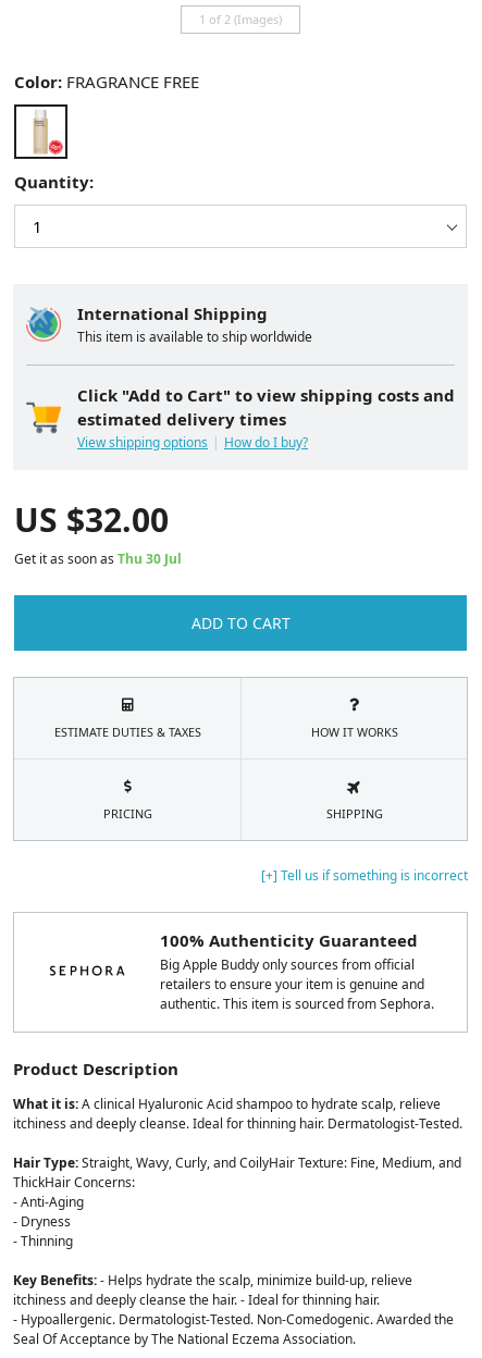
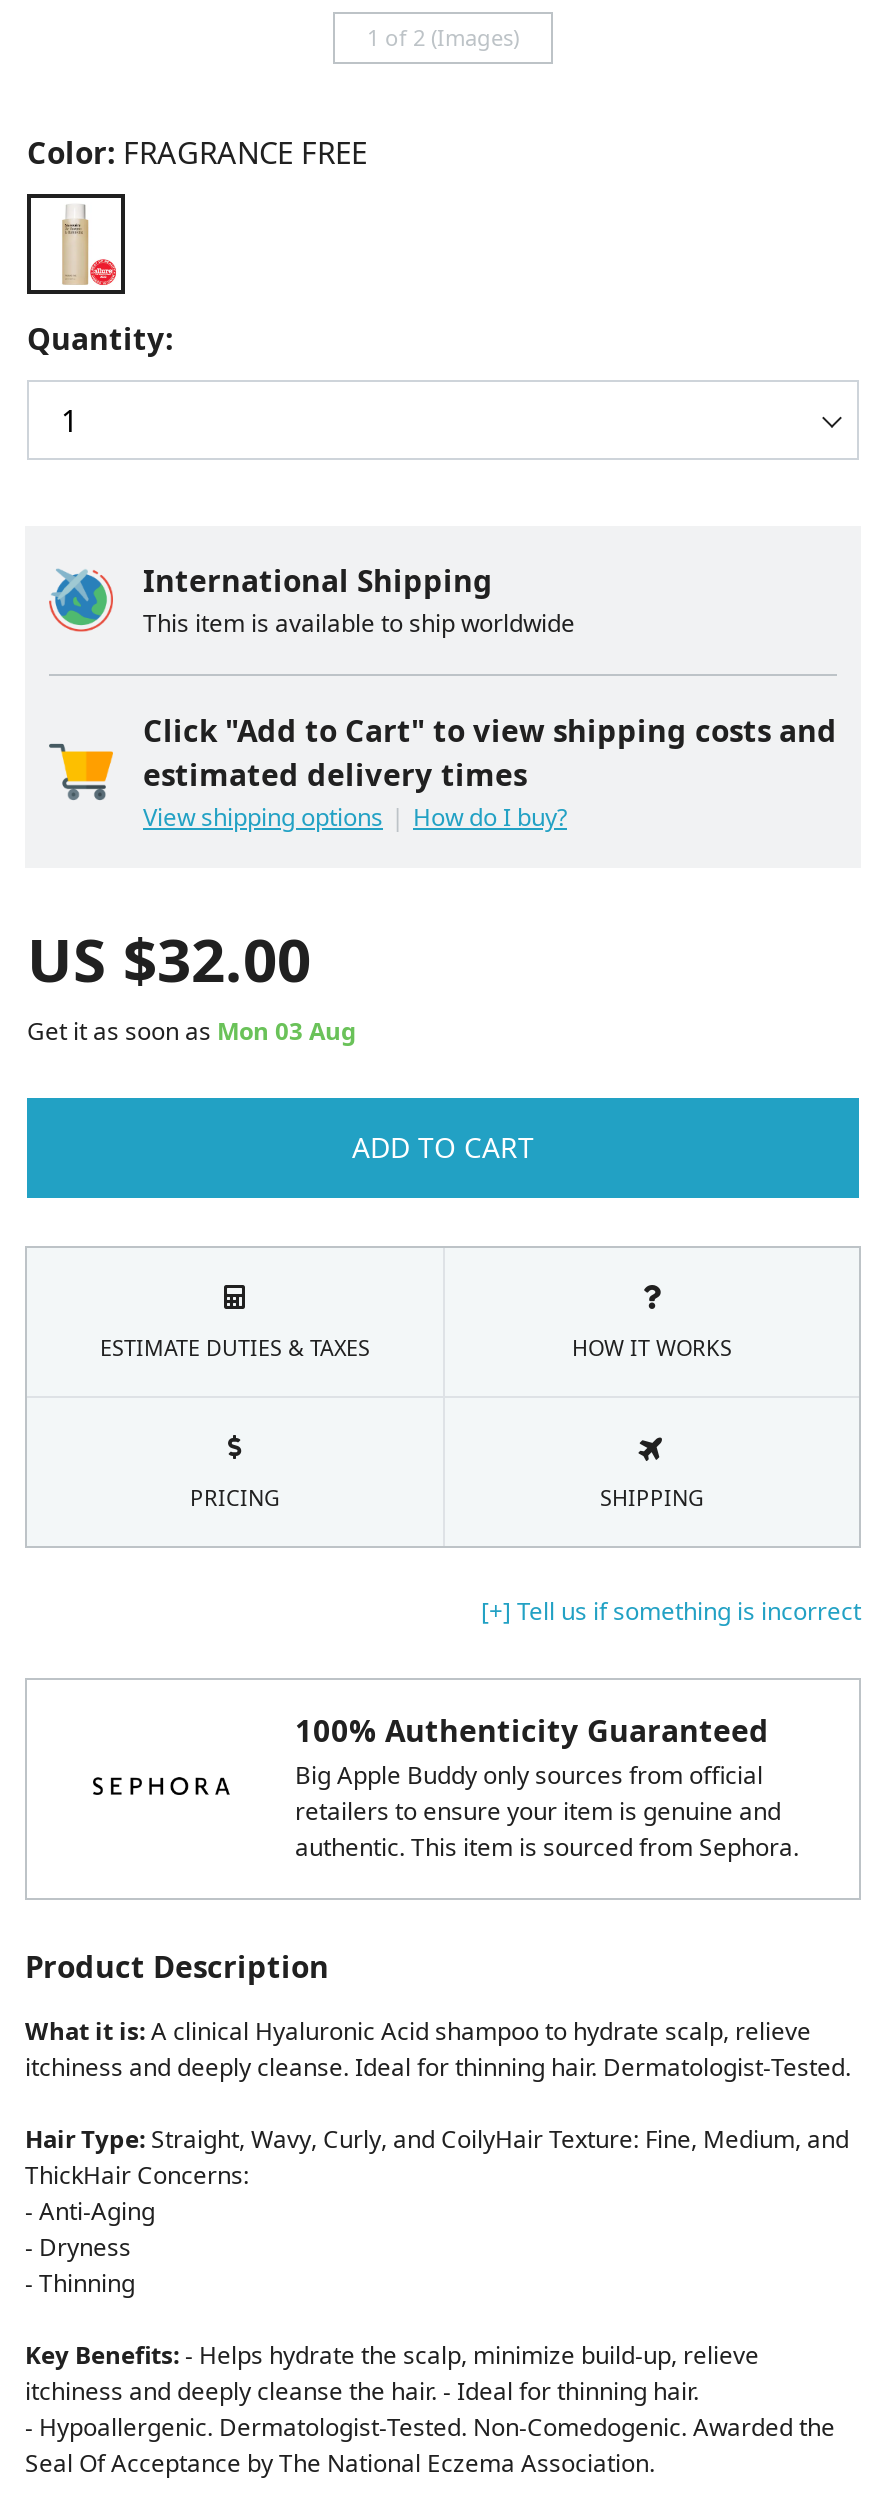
- Get it as soon as Thu 30 Jul
+ Get it as soon as Mon 03 Aug
